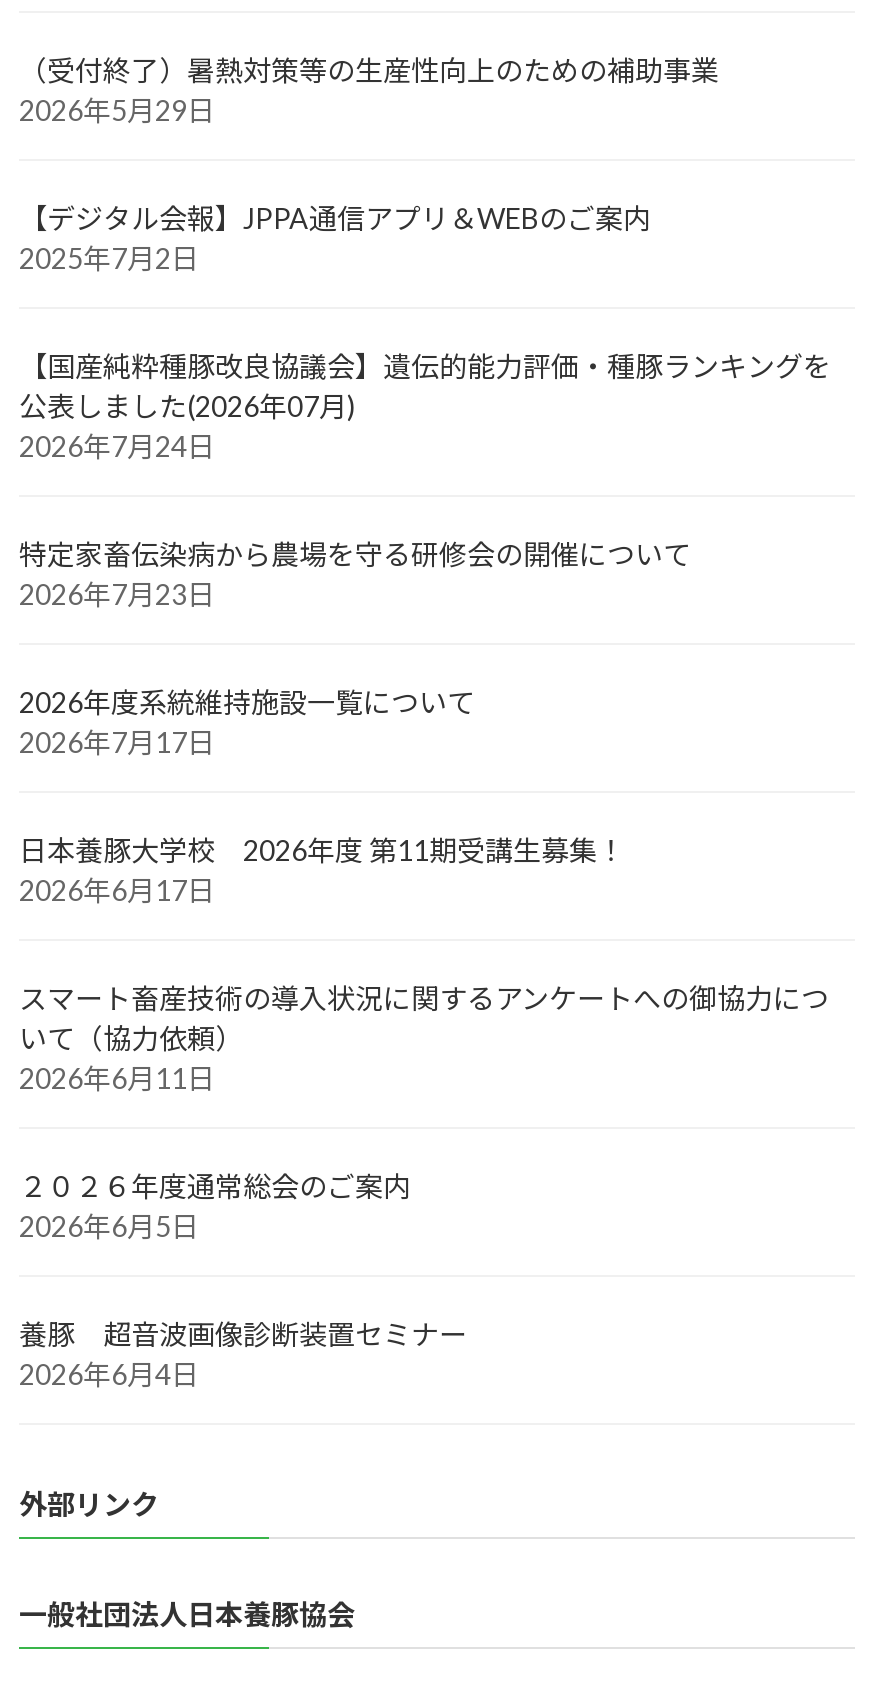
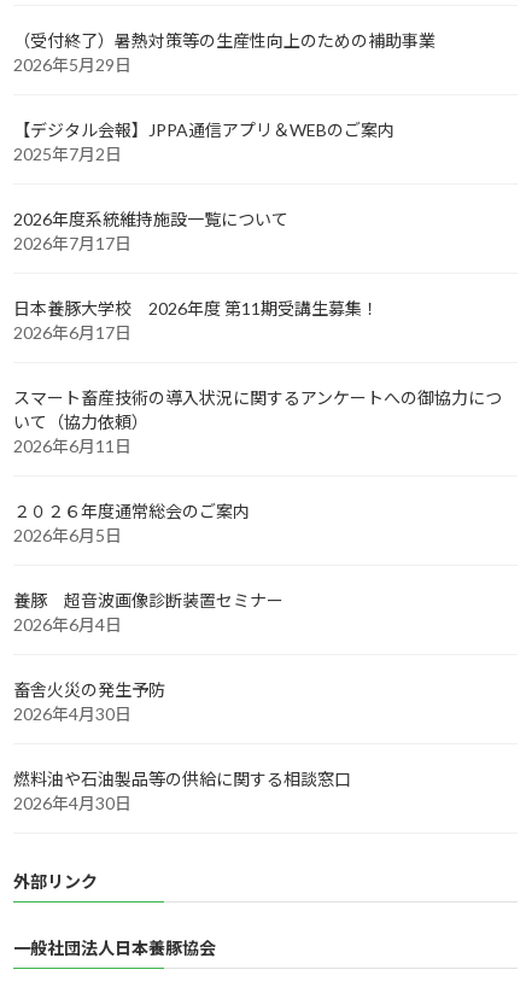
- 【国産純粋種豚改良協議会】遺伝的能力評価・種豚ランキングを
- 公表しました(2026年07月)
- 2026年7月24日
- 特定家畜伝染病から農場を守る研修会の開催について
- 2026年7月23日

moved up: 2026年度系統維持施設一覧について | 2026年7月17日 | 日本養豚大学校 2026年度 第11期受講生募集！ | ... | 養豚 超音波画像診断装置セミナー | 2026年6月4日

+ 畜舎火災の発生予防
+ 2026年4月30日
+ 燃料油や石油製品等の供給に関する相談窓口
+ 2026年4月30日
